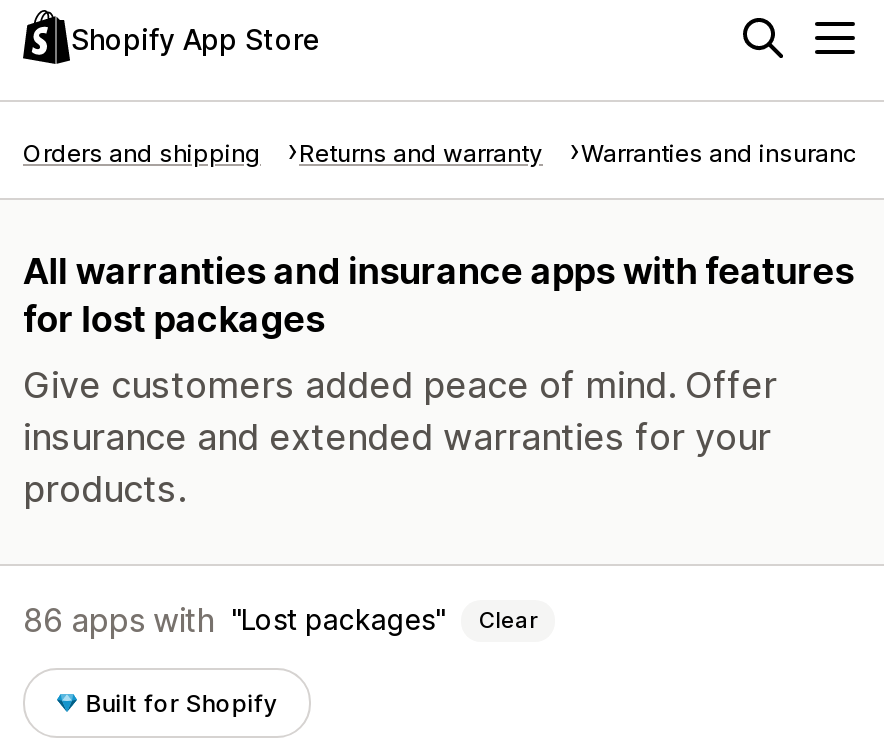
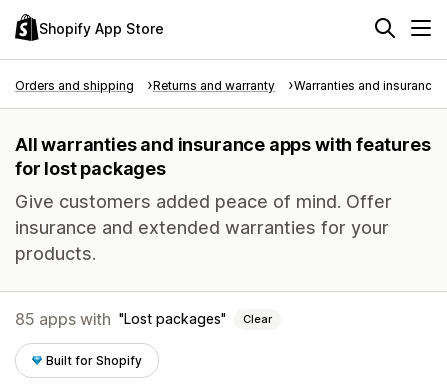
- 86 apps with Lost packages Clear
+ 85 apps with Lost packages Clear
